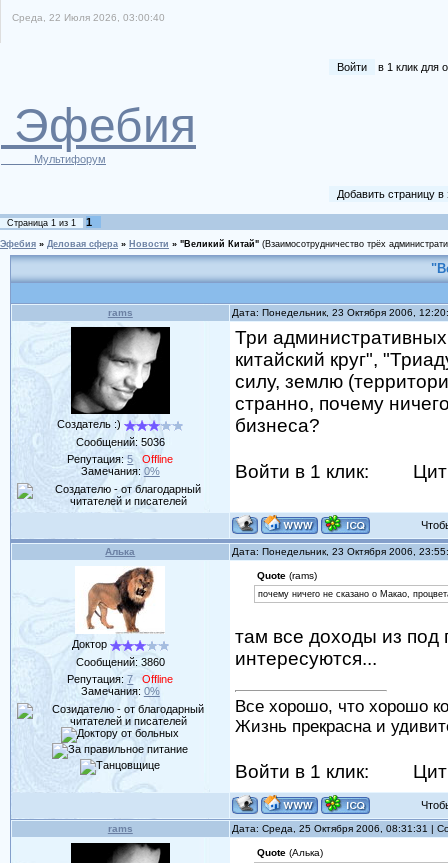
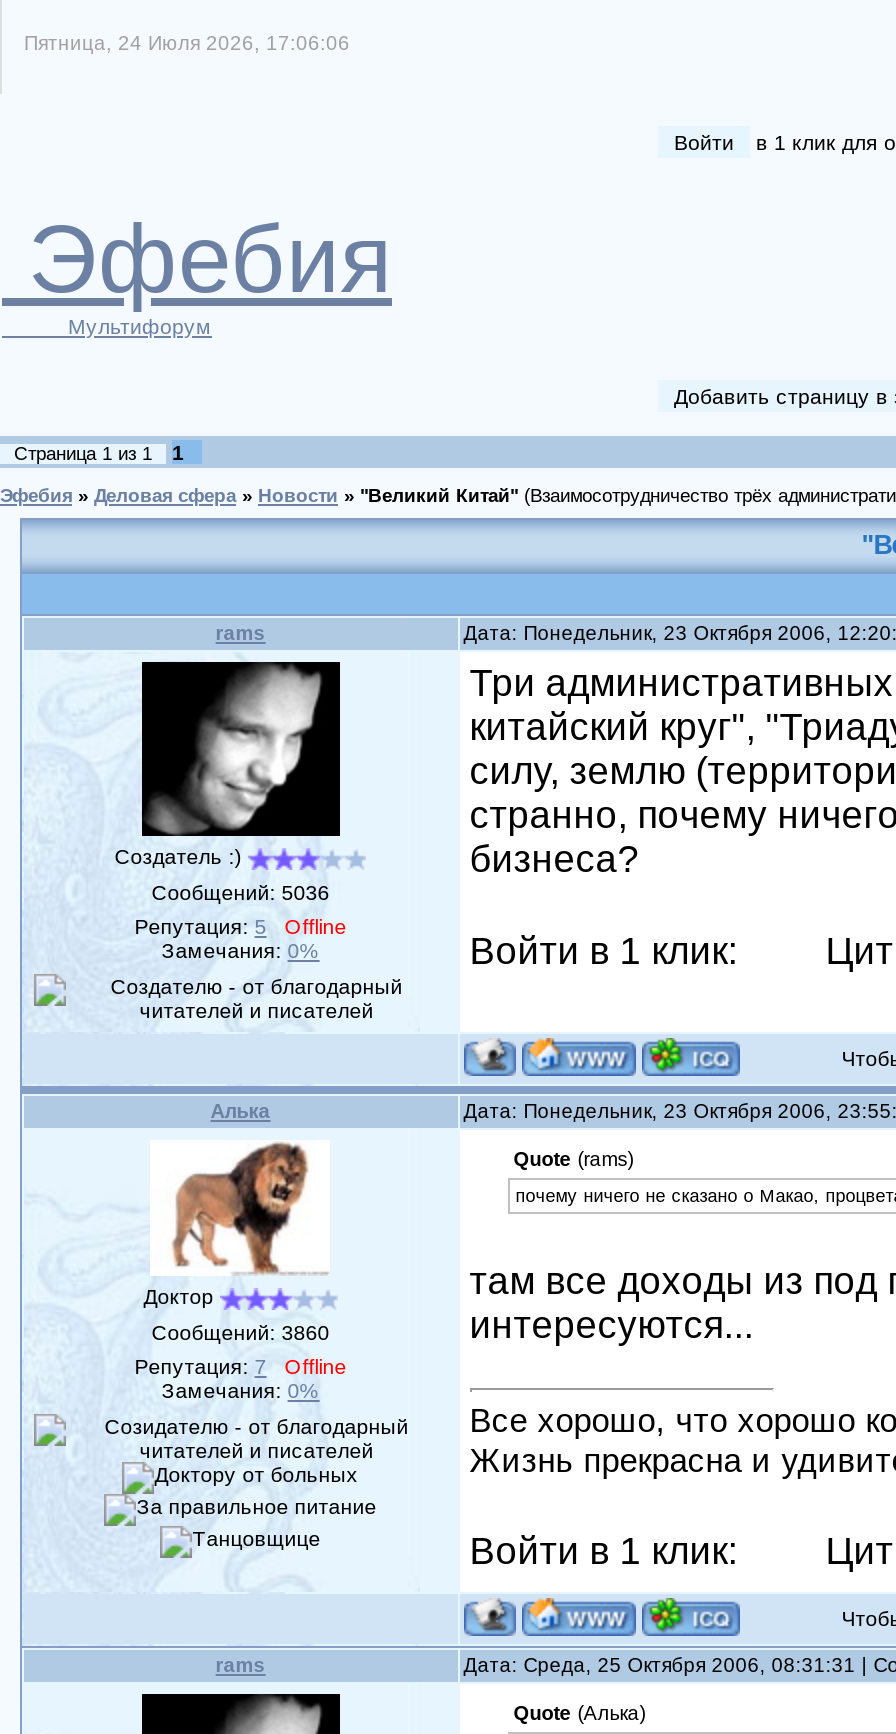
- Среда, 22 Июля 2026, 03:00:40
+ Пятница, 24 Июля 2026, 17:06:06
